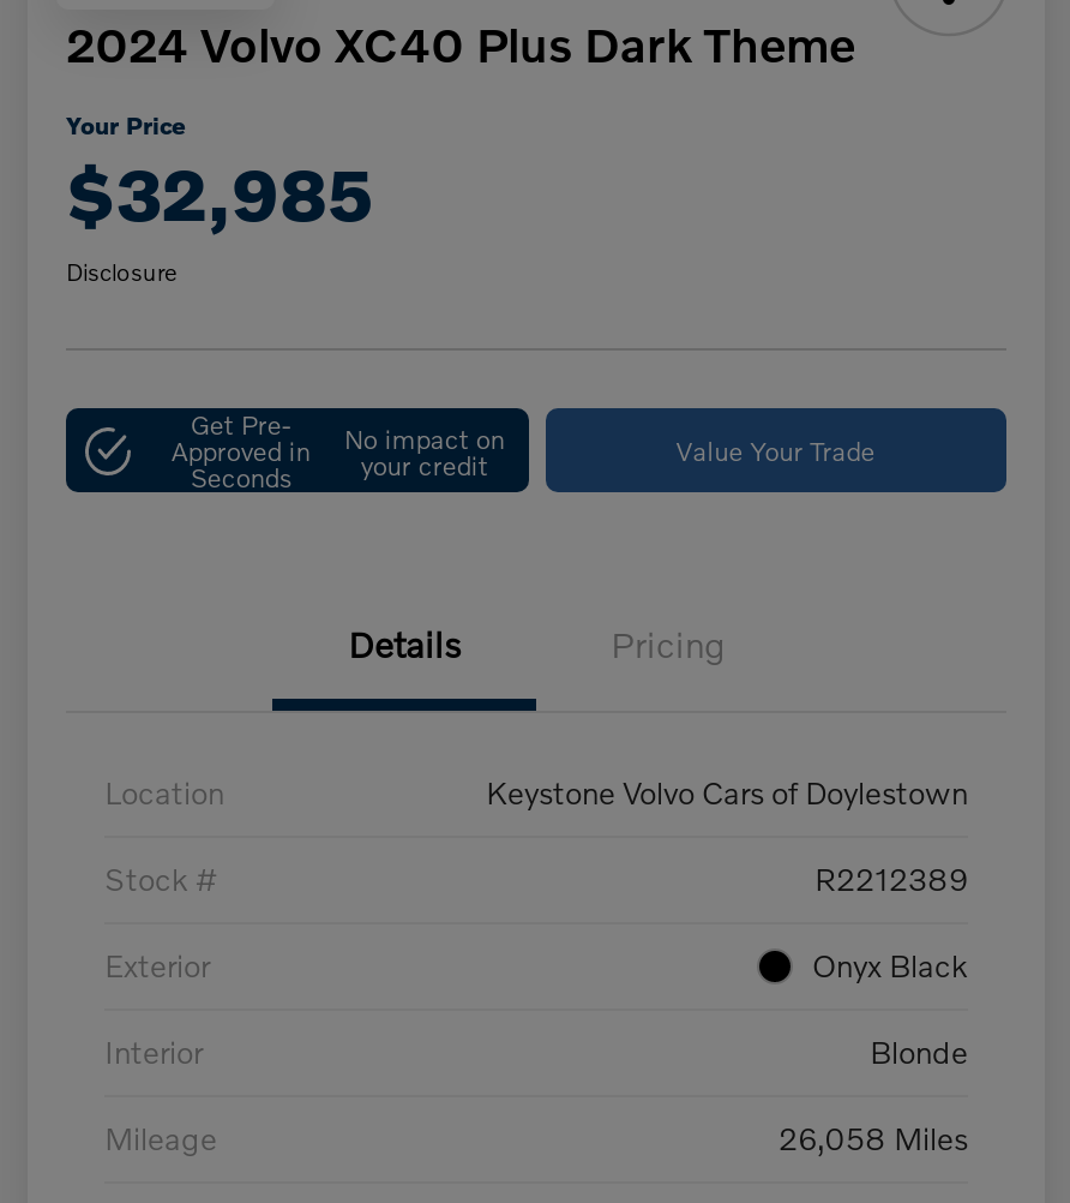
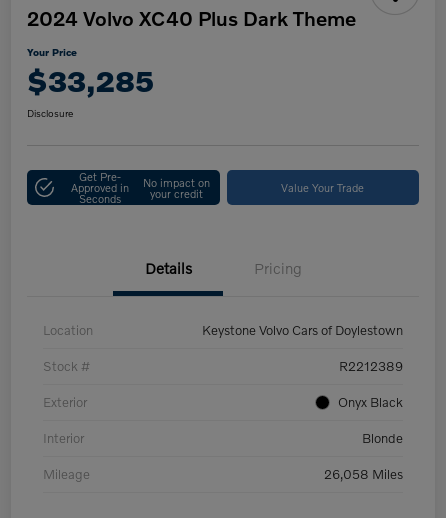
- $32,985
+ $33,285
